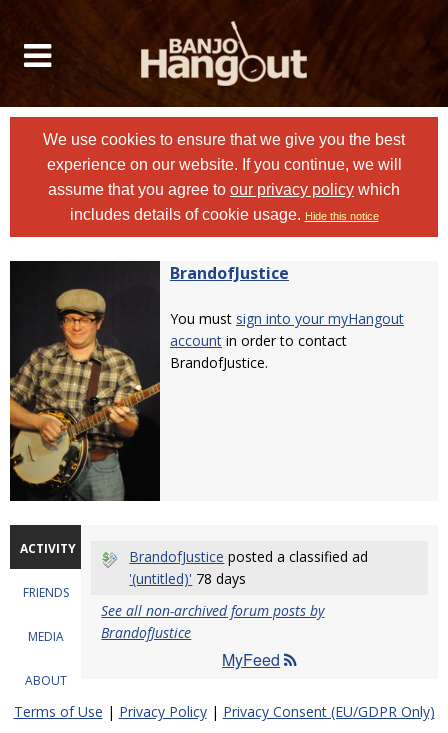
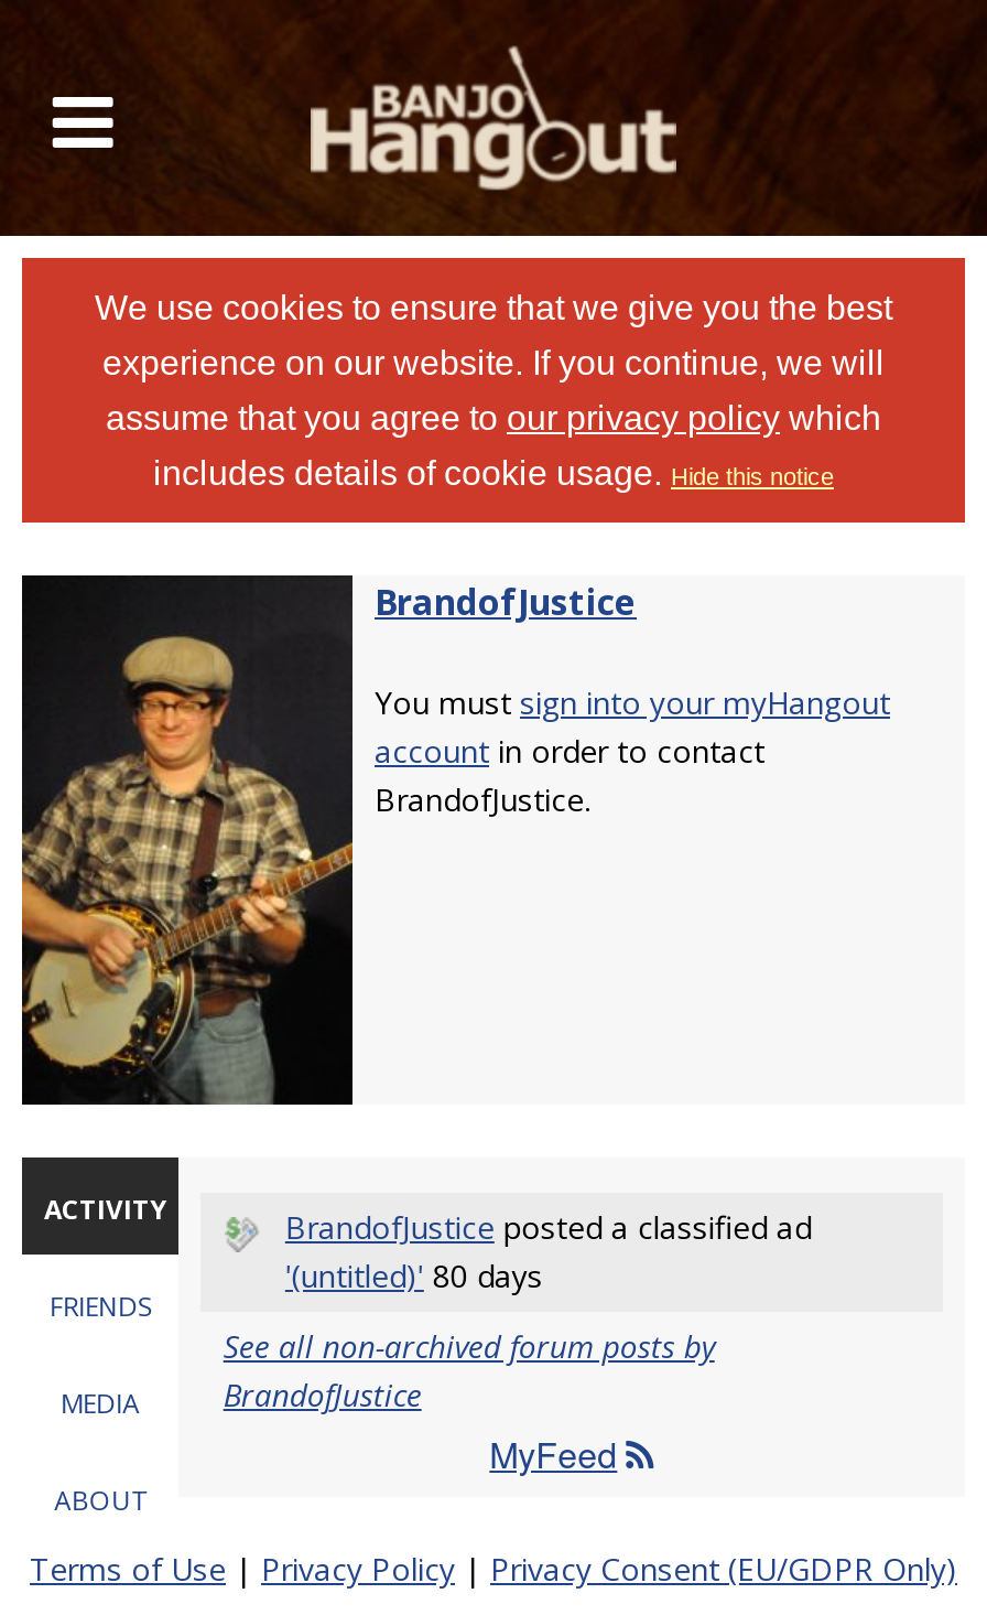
- '(untitled)' 78 days
+ '(untitled)' 80 days
